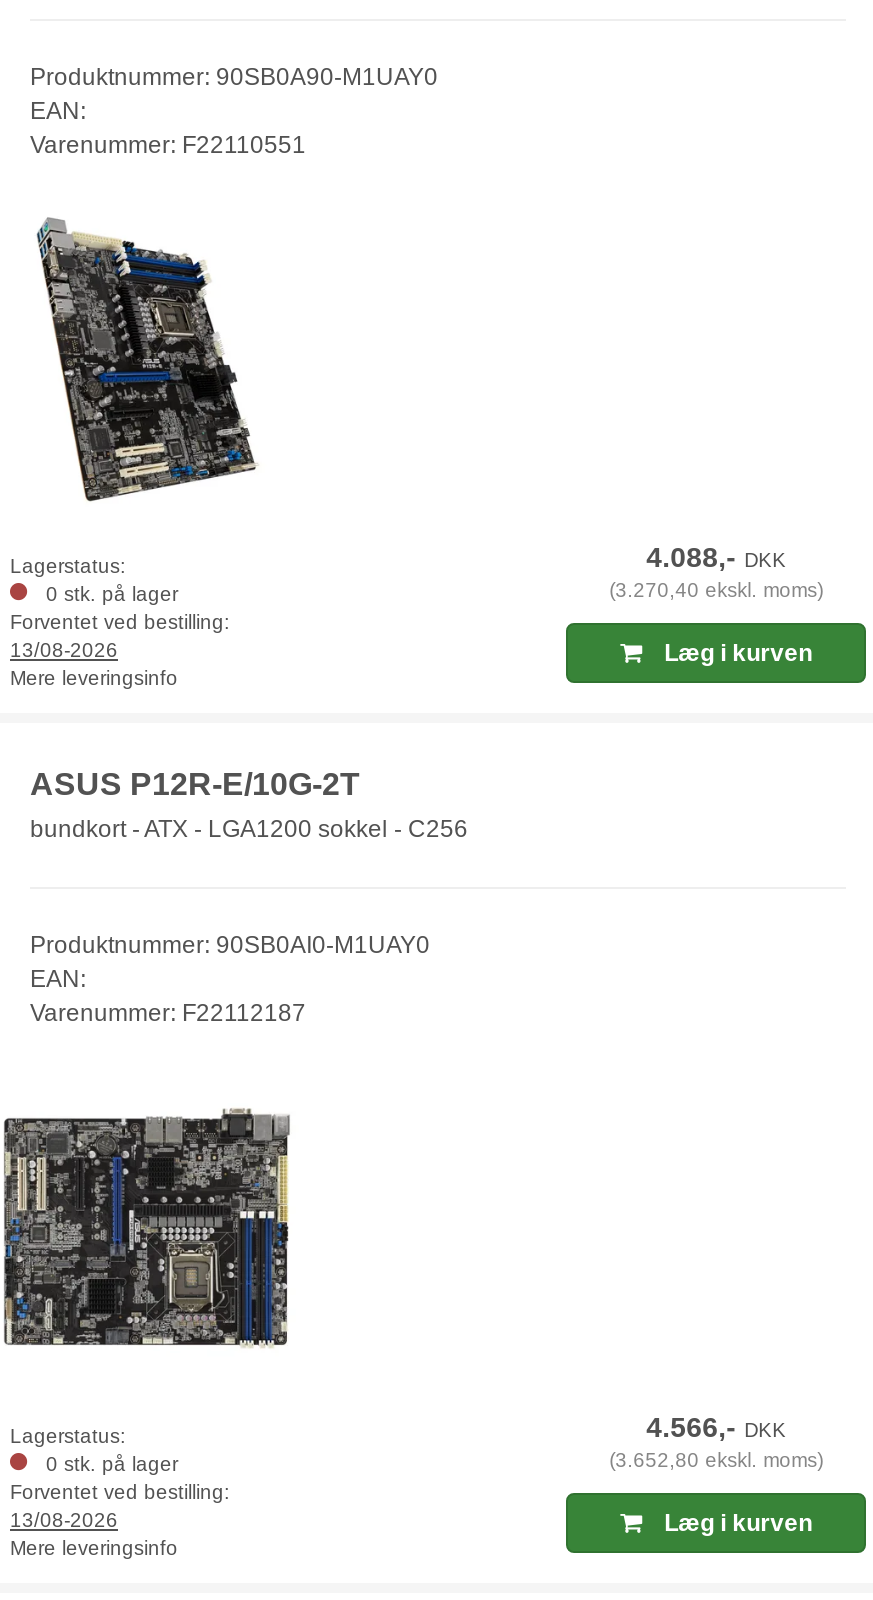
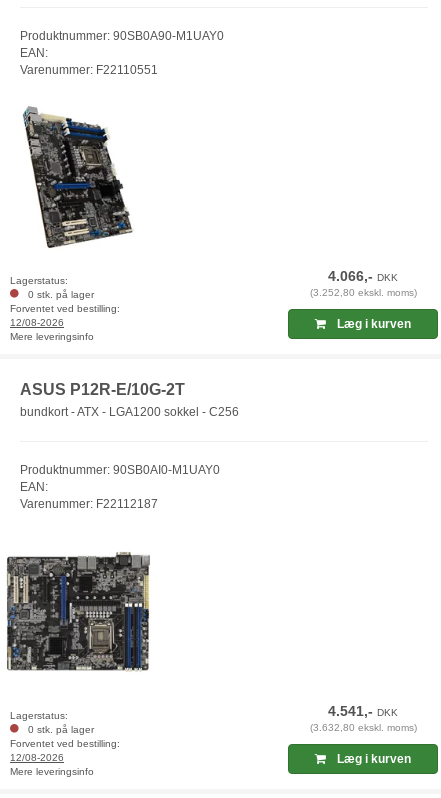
- 4.088,- DKK
+ 4.066,- DKK

- (3.270,40 ekskl. moms)
+ (3.252,80 ekskl. moms)

- 13/08-2026
+ 12/08-2026

- 4.566,- DKK
+ 4.541,- DKK

- (3.652,80 ekskl. moms)
+ (3.632,80 ekskl. moms)

- 13/08-2026
+ 12/08-2026
